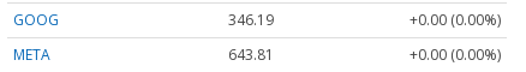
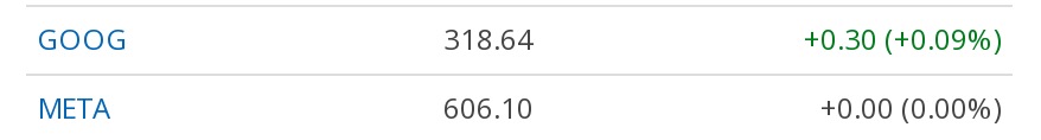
- 346.19
+ 318.64

- +0.00 (0.00%)
+ +0.30 (+0.09%)

- 643.81
+ 606.10
